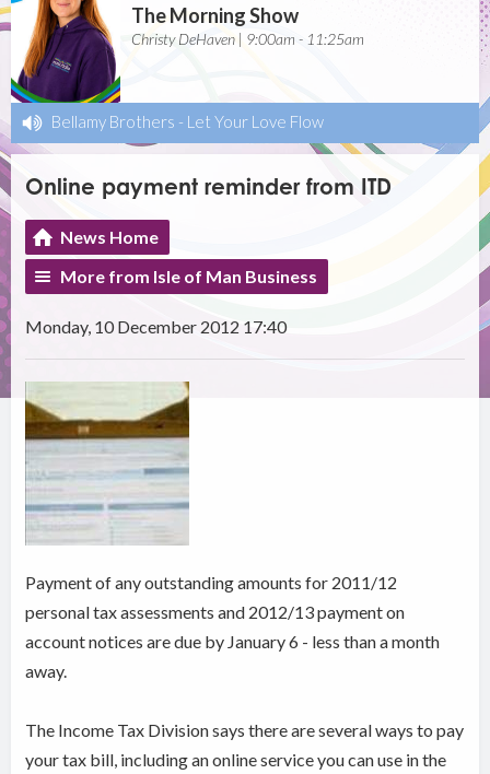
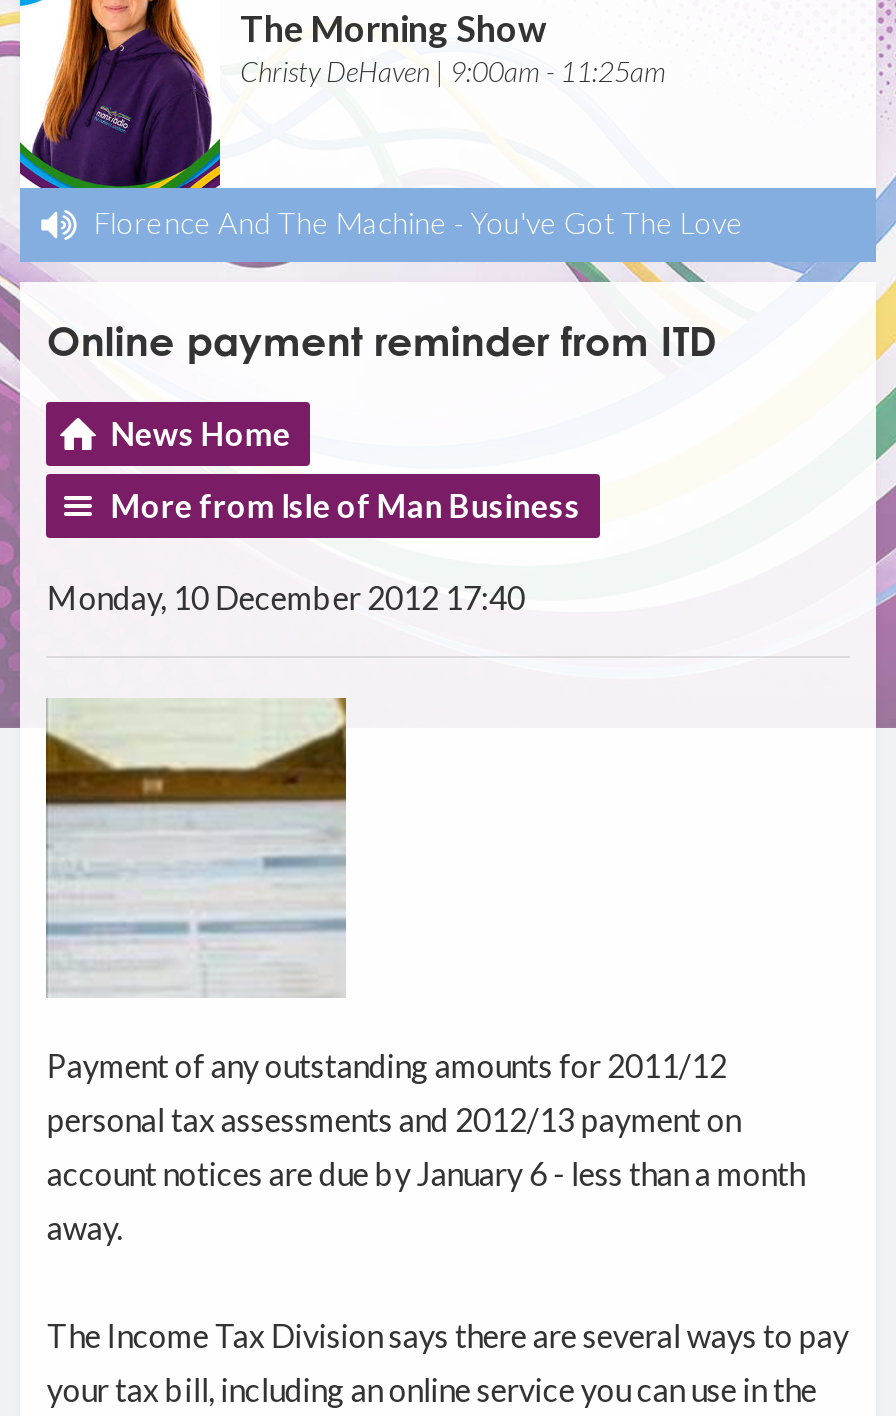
- Bellamy Brothers - Let Your Love Flow
+ Florence And The Machine - You've Got The Love
